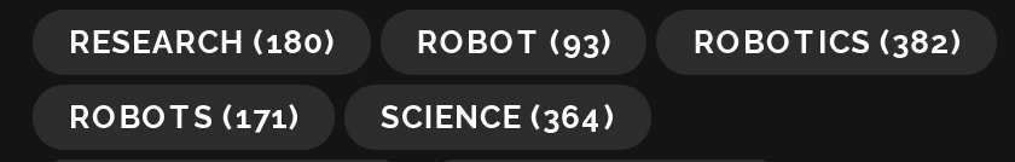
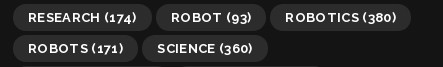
- RESEARCH (180)
+ RESEARCH (174)

- ROBOTICS (382)
+ ROBOTICS (380)

- SCIENCE (364)
+ SCIENCE (360)
